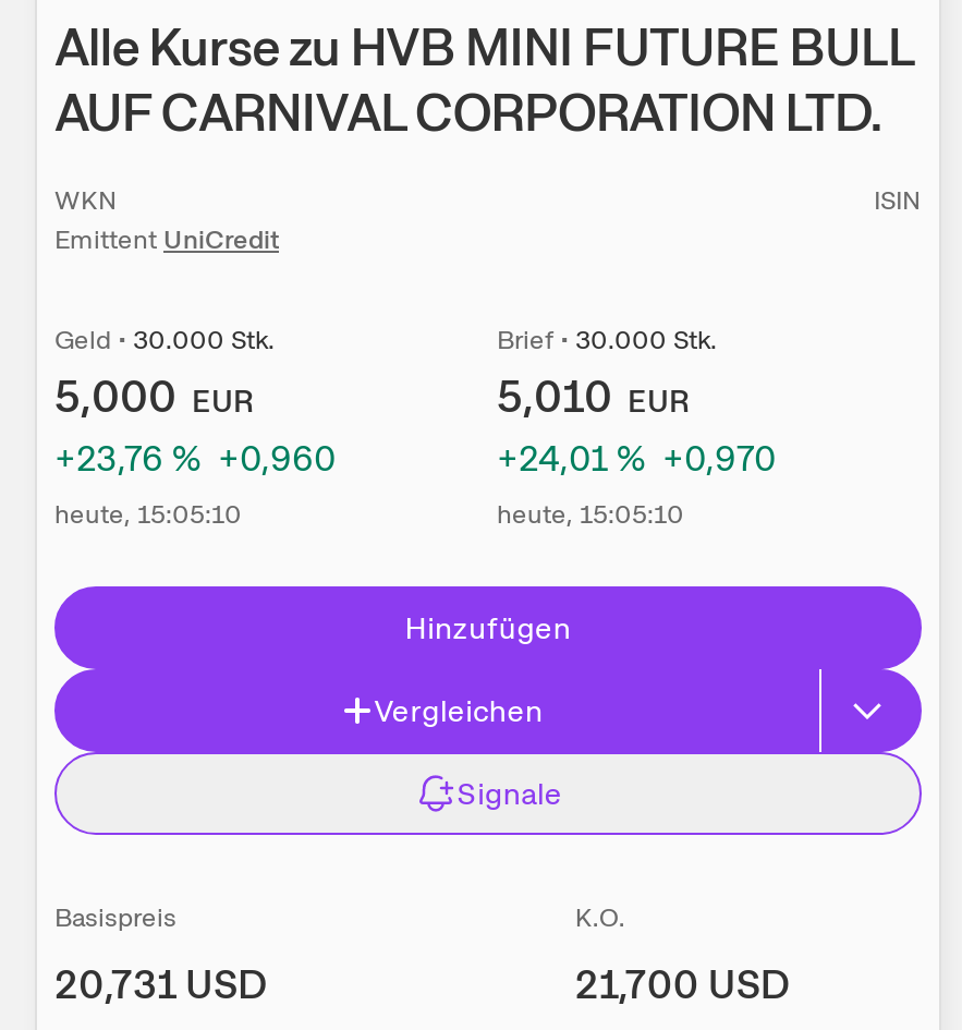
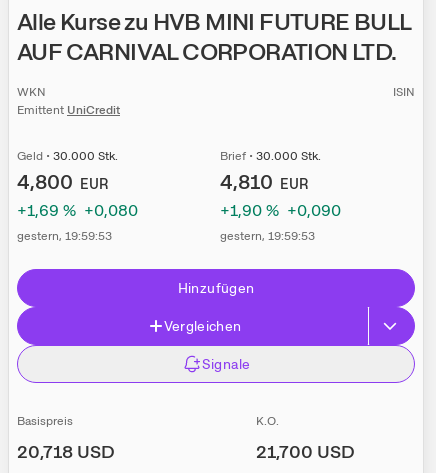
- 5,000 EUR
- +23,76 % +0,960
- heute, 15:05:10
+ 4,800 EUR
+ +1,69 % +0,080
+ gestern, 19:59:53

- 5,010 EUR
- +24,01 % +0,970
- heute, 15:05:10
+ 4,810 EUR
+ +1,90 % +0,090
+ gestern, 19:59:53

- 20,731 USD
+ 20,718 USD
